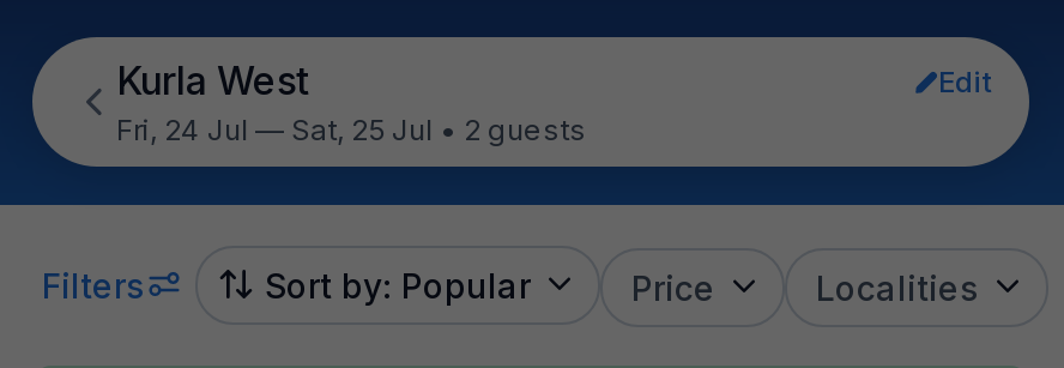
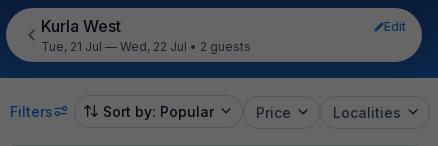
- Fri, 24 Jul — Sat, 25 Jul • 2 guests
+ Tue, 21 Jul — Wed, 22 Jul • 2 guests
